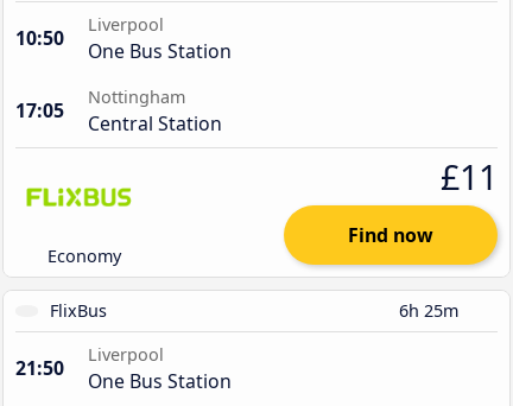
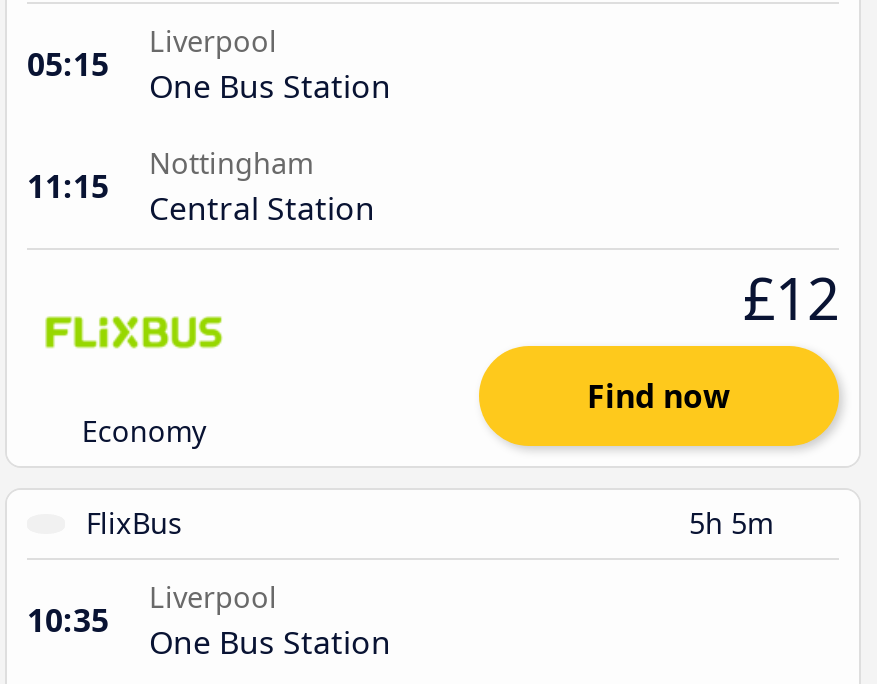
- 10:50
+ 05:15

- 17:05 Central Station
+ 11:15 Central Station

- £11
+ £12

- 6h 25m
+ 5h 5m

- 21:50 One Bus Station
+ 10:35 One Bus Station
